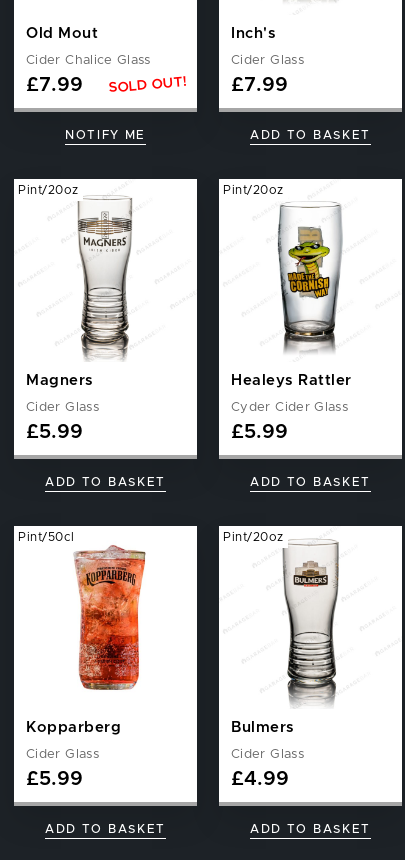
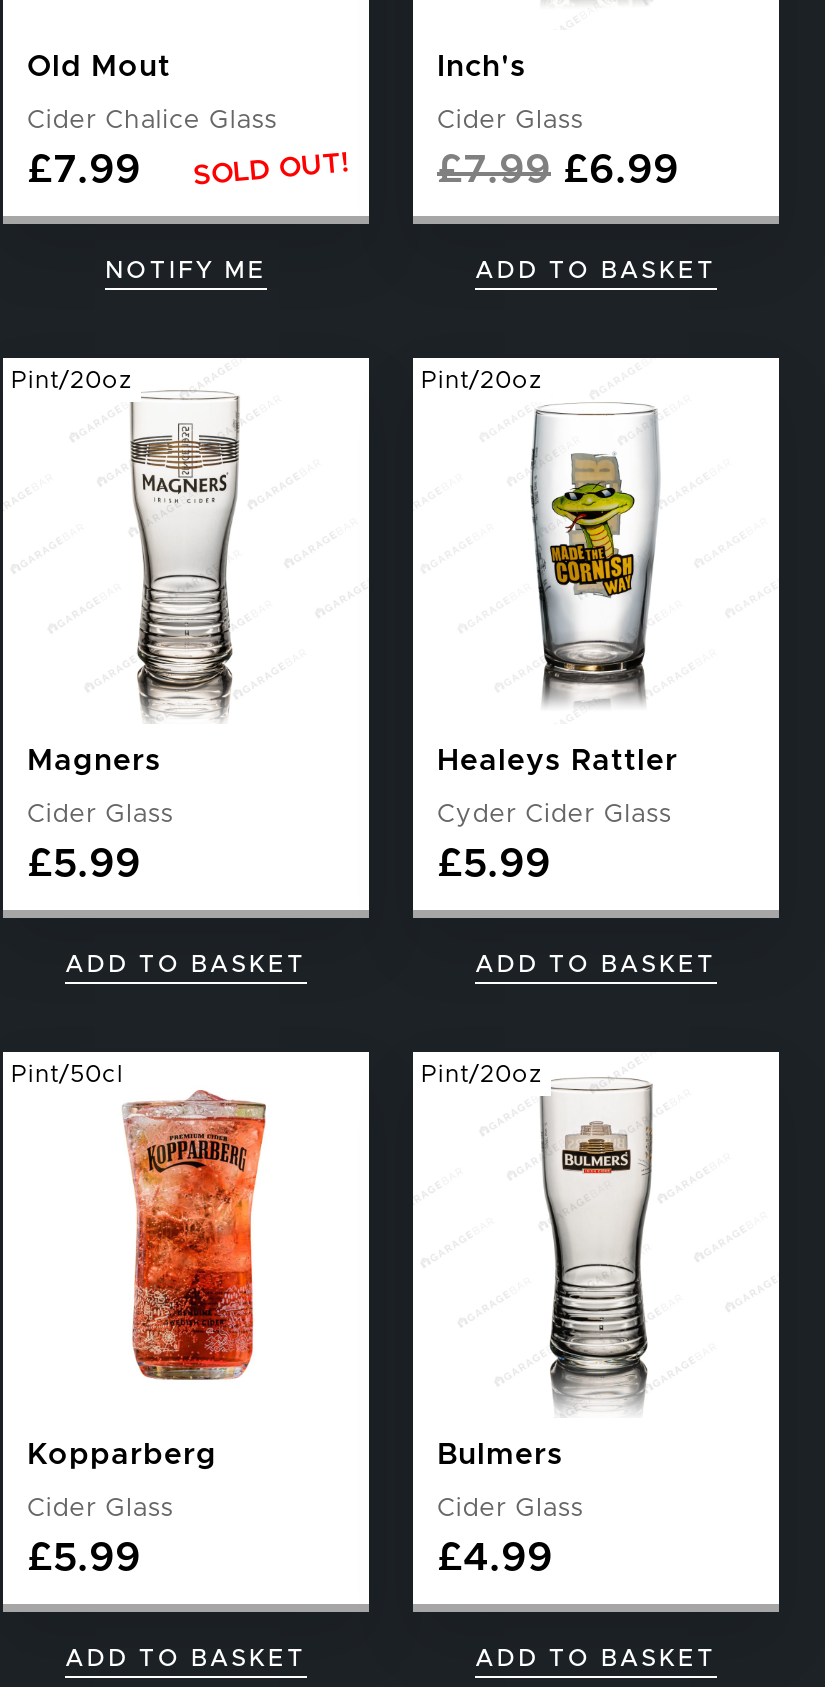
- £7.99
+ £7.99 £6.99
